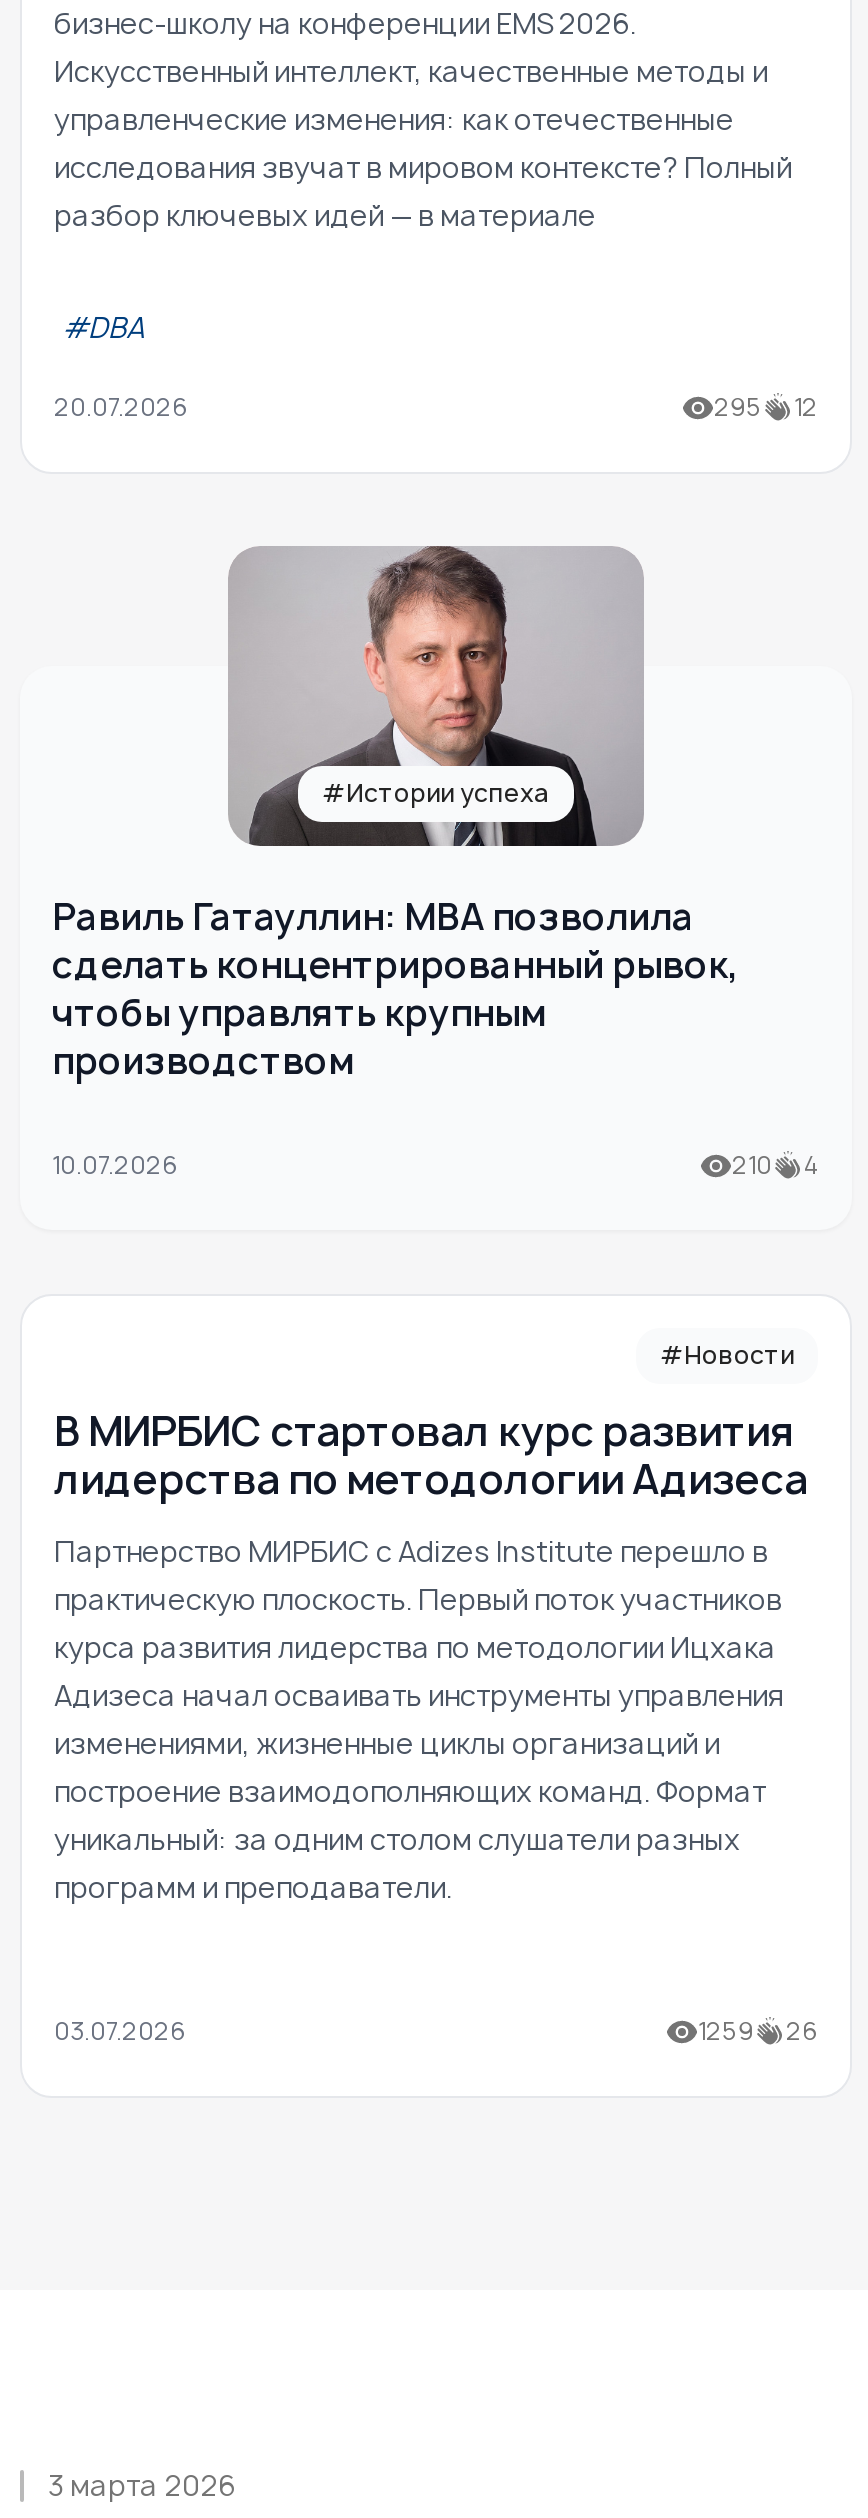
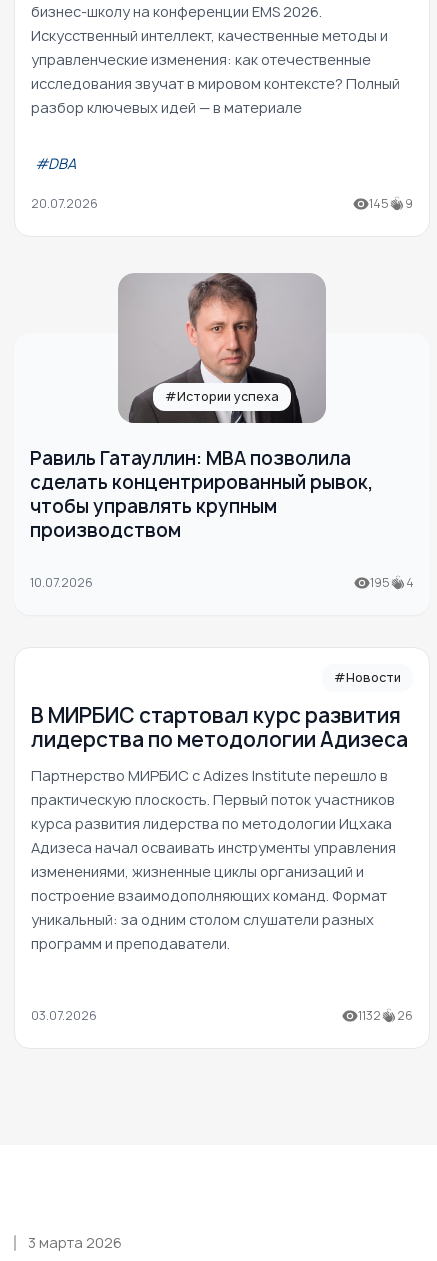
- 295
+ 145

- 12
+ 9

- 210 4
+ 195 4

- 1259 26
+ 1132 26
